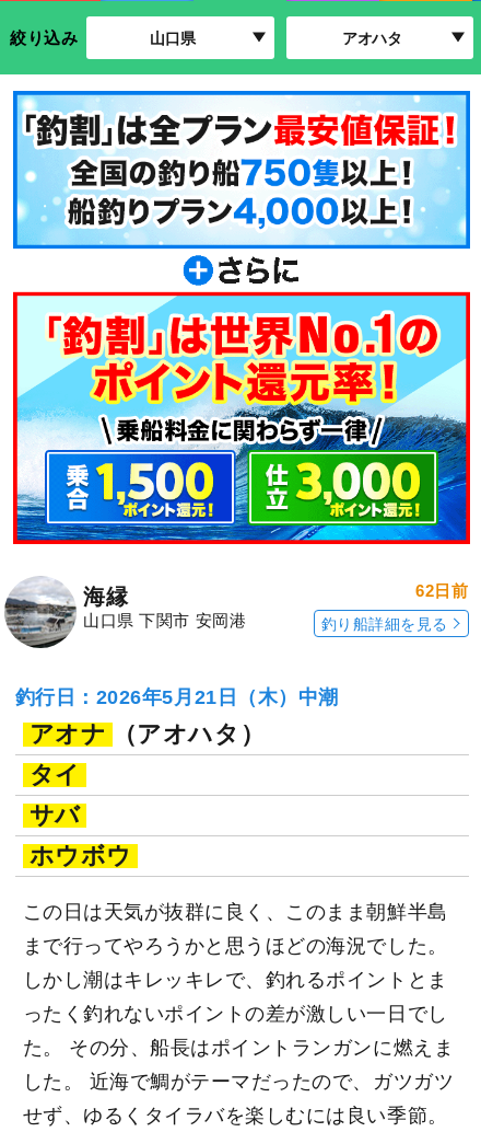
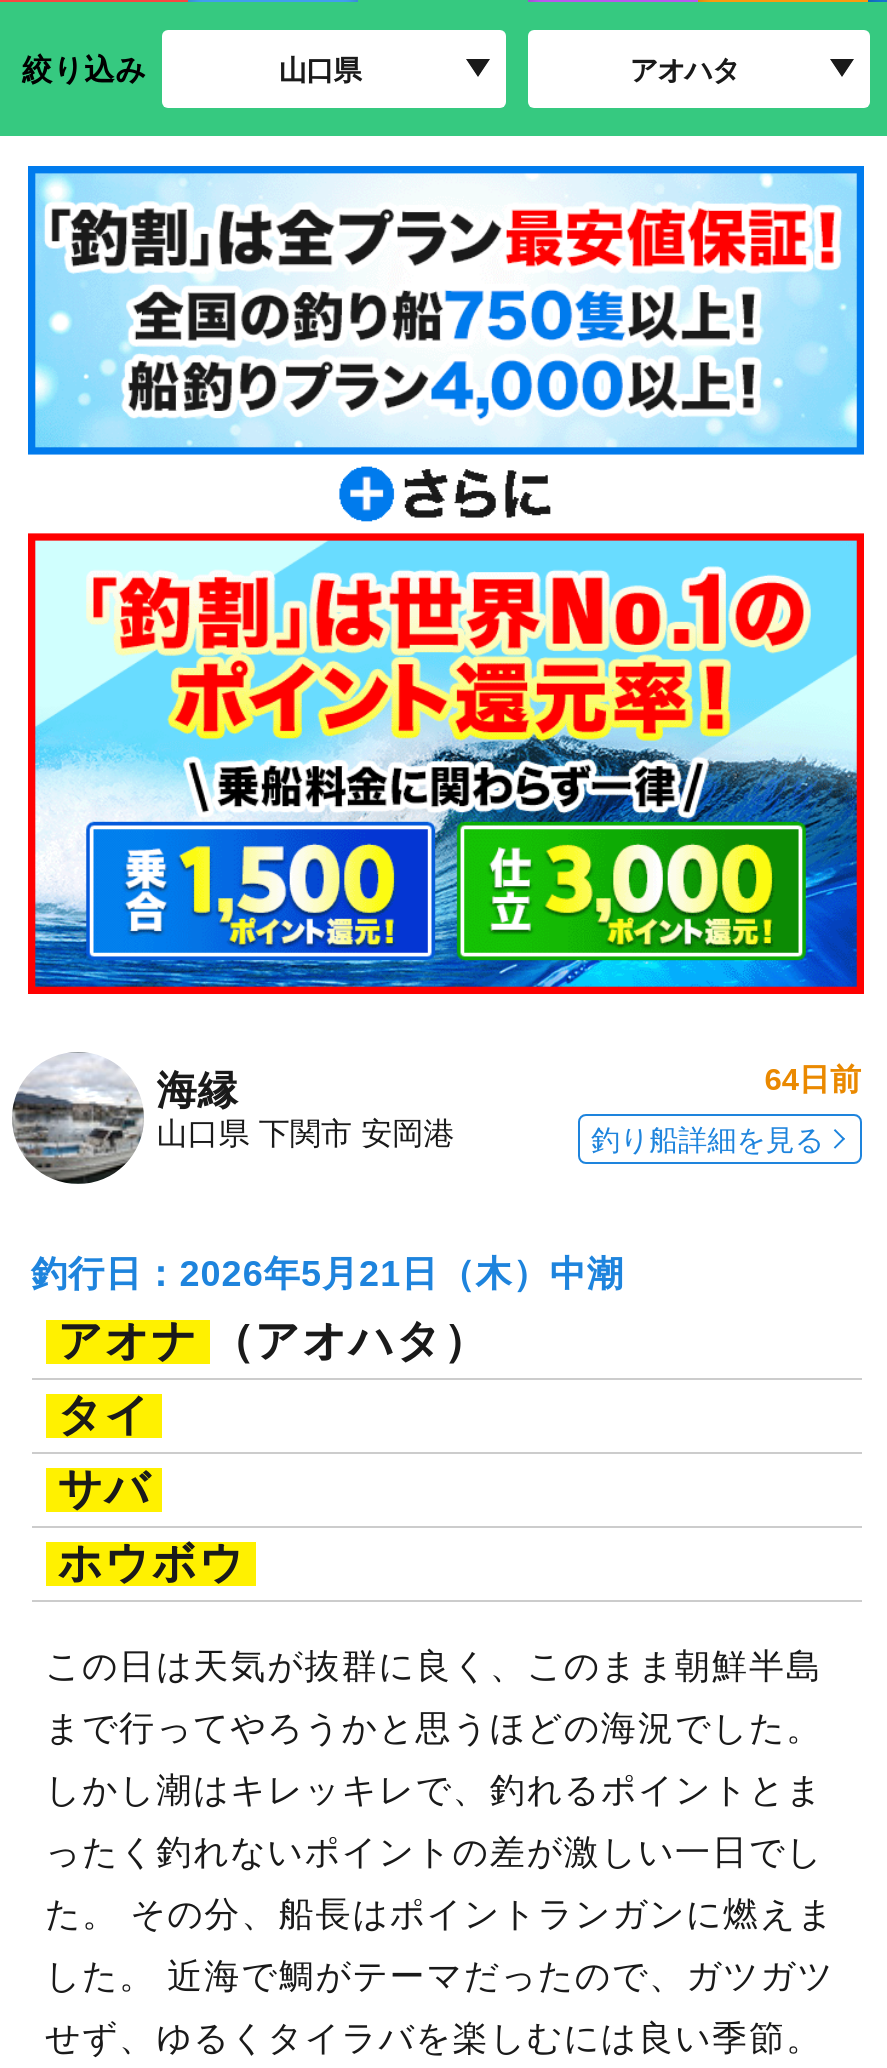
- 62日前
+ 64日前
